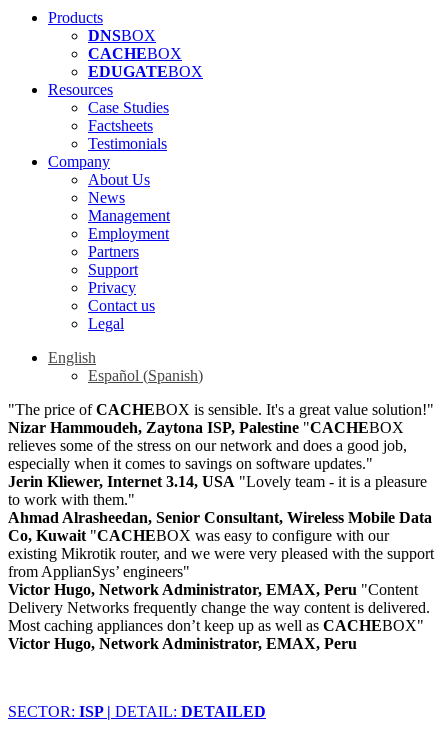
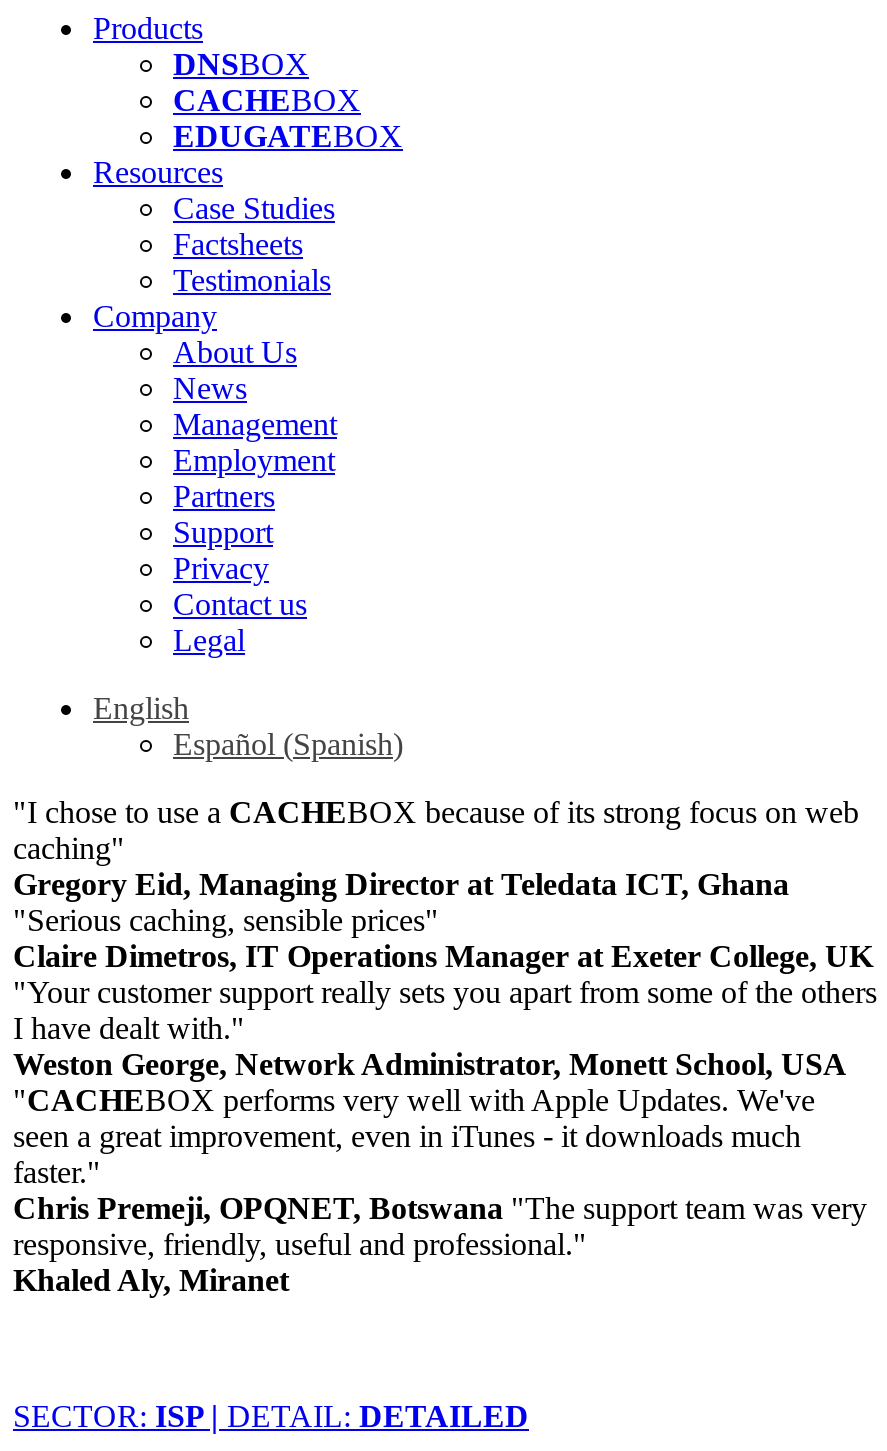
- "The price of CACHEBOX is sensible. It's a great value solution!"
- Nizar Hammoudeh, Zaytona ISP, Palestine "CACHEBOX
- relieves some of the stress on our network and does a good job,
- especially when it comes to savings on software updates."
- Jerin Kliewer, Internet 3.14, USA "Lovely team - it is a pleasure
- to work with them."
- Ahmad Alrasheedan, Senior Consultant, Wireless Mobile Data
- Co, Kuwait "CACHEBOX was easy to configure with our
- existing Mikrotik router, and we were very pleased with the support
- from ApplianSys’ engineers"
- Victor Hugo, Network Administrator, EMAX, Peru "Content
- Delivery Networks frequently change the way content is delivered.
- Most caching appliances don’t keep up as well as CACHEBOX"
- Victor Hugo, Network Administrator, EMAX, Peru
+ "I chose to use a CACHEBOX because of its strong focus on web
+ caching"
+ Gregory Eid, Managing Director at Teledata ICT, Ghana
+ "Serious caching, sensible prices"
+ Claire Dimetros, IT Operations Manager at Exeter College, UK
+ "Your customer support really sets you apart from some of the others
+ I have dealt with."
+ Weston George, Network Administrator, Monett School, USA
+ "CACHEBOX performs very well with Apple Updates. We've
+ seen a great improvement, even in iTunes - it downloads much
+ faster."
+ Chris Premeji, OPQNET, Botswana "The support team was very
+ responsive, friendly, useful and professional."
+ Khaled Aly, Miranet
